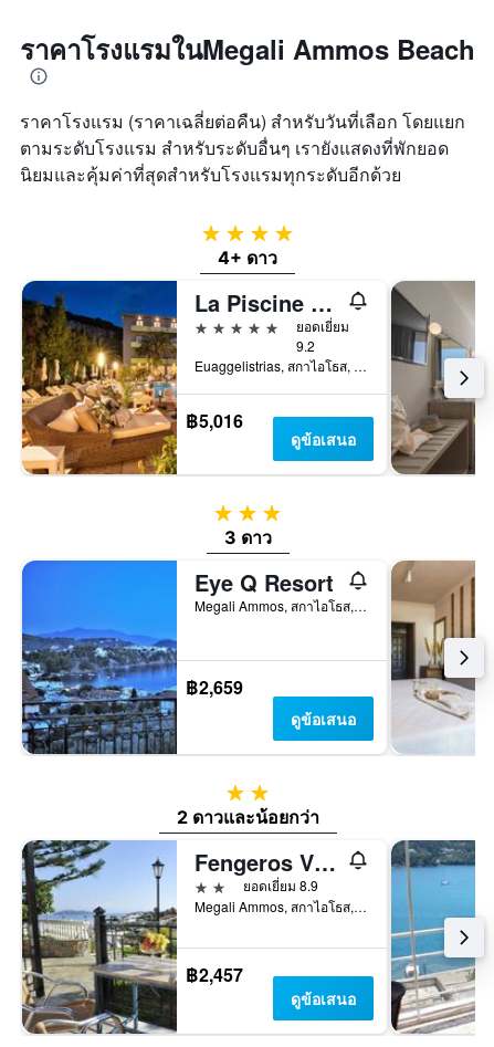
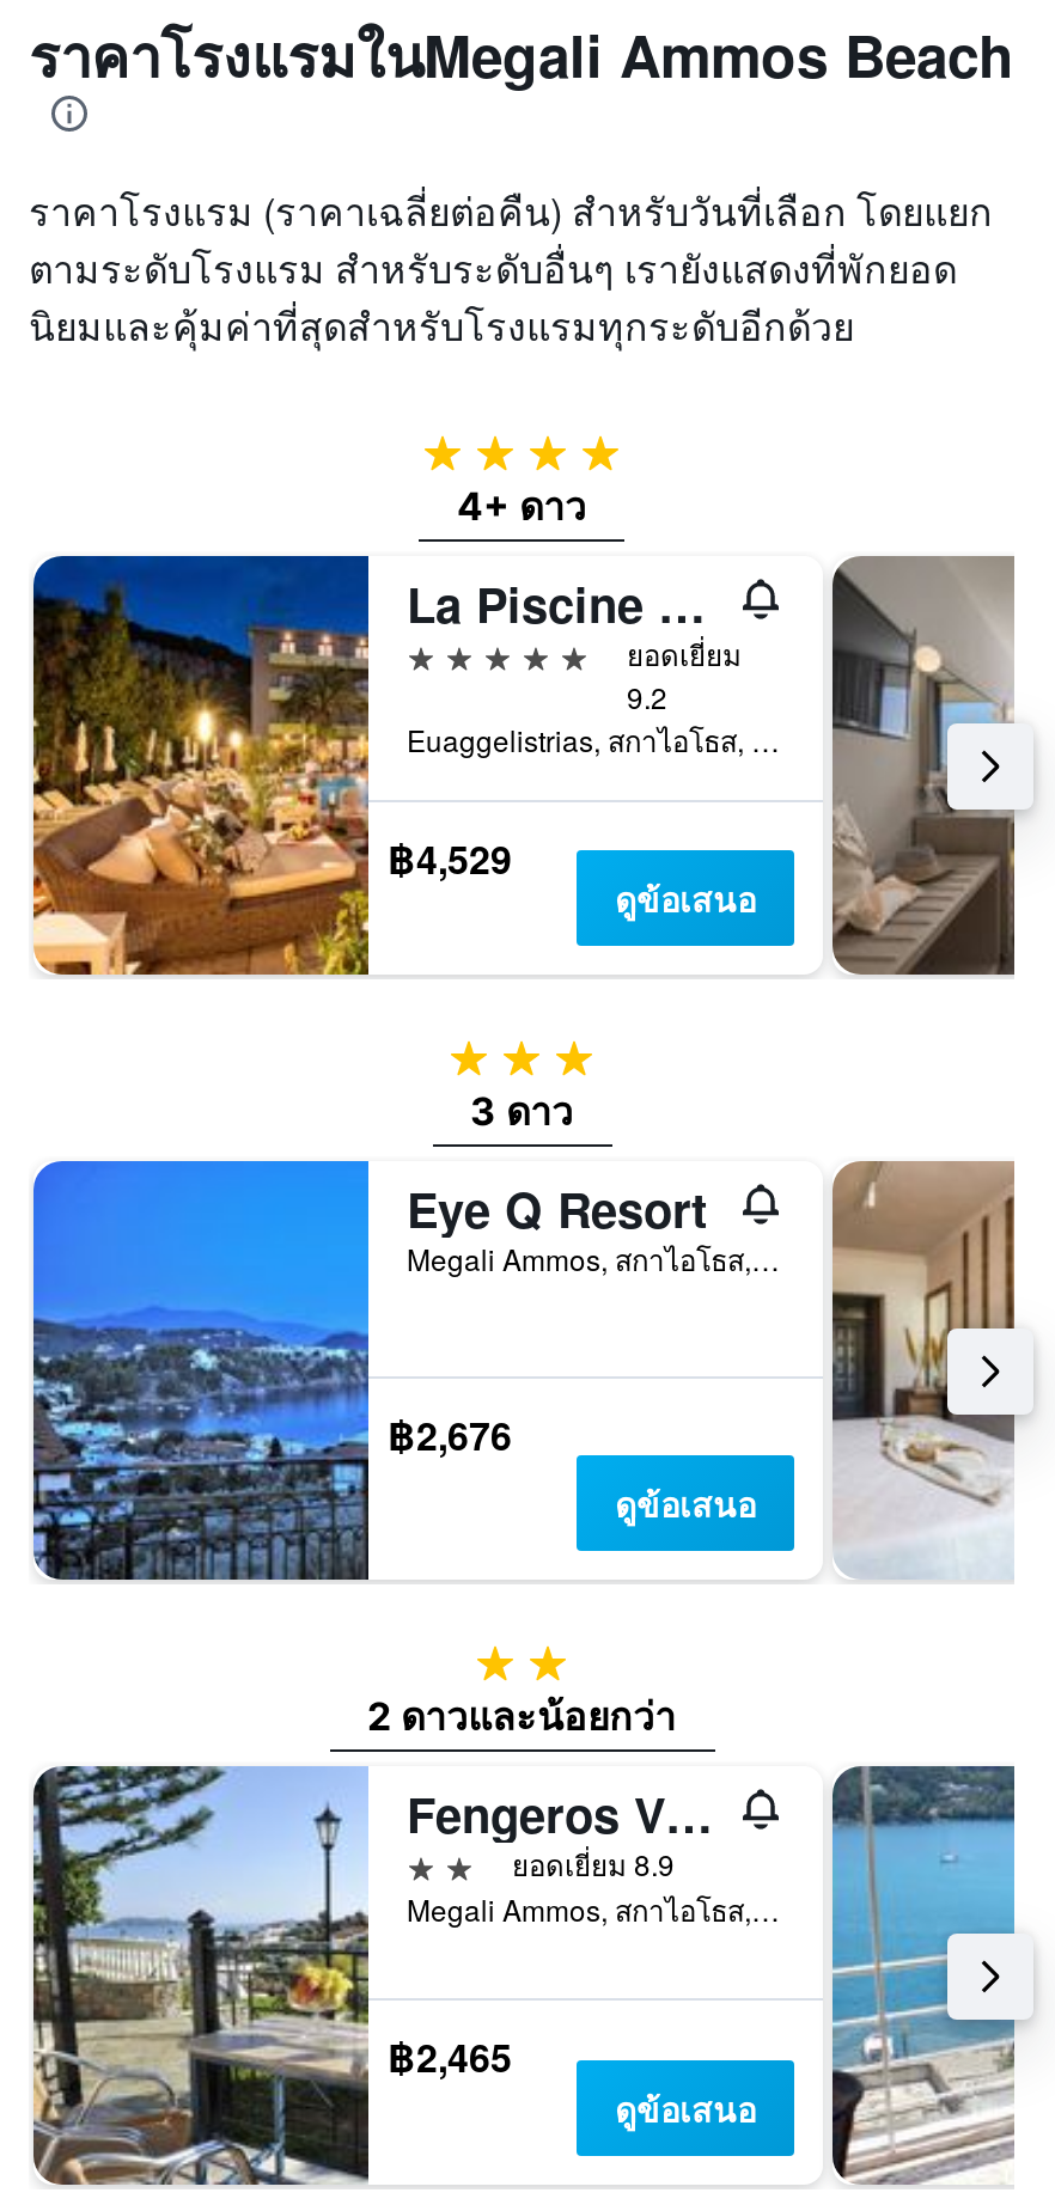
- ฿5,016
+ ฿4,529

- ฿2,659
+ ฿2,676

- ฿2,457
+ ฿2,465
